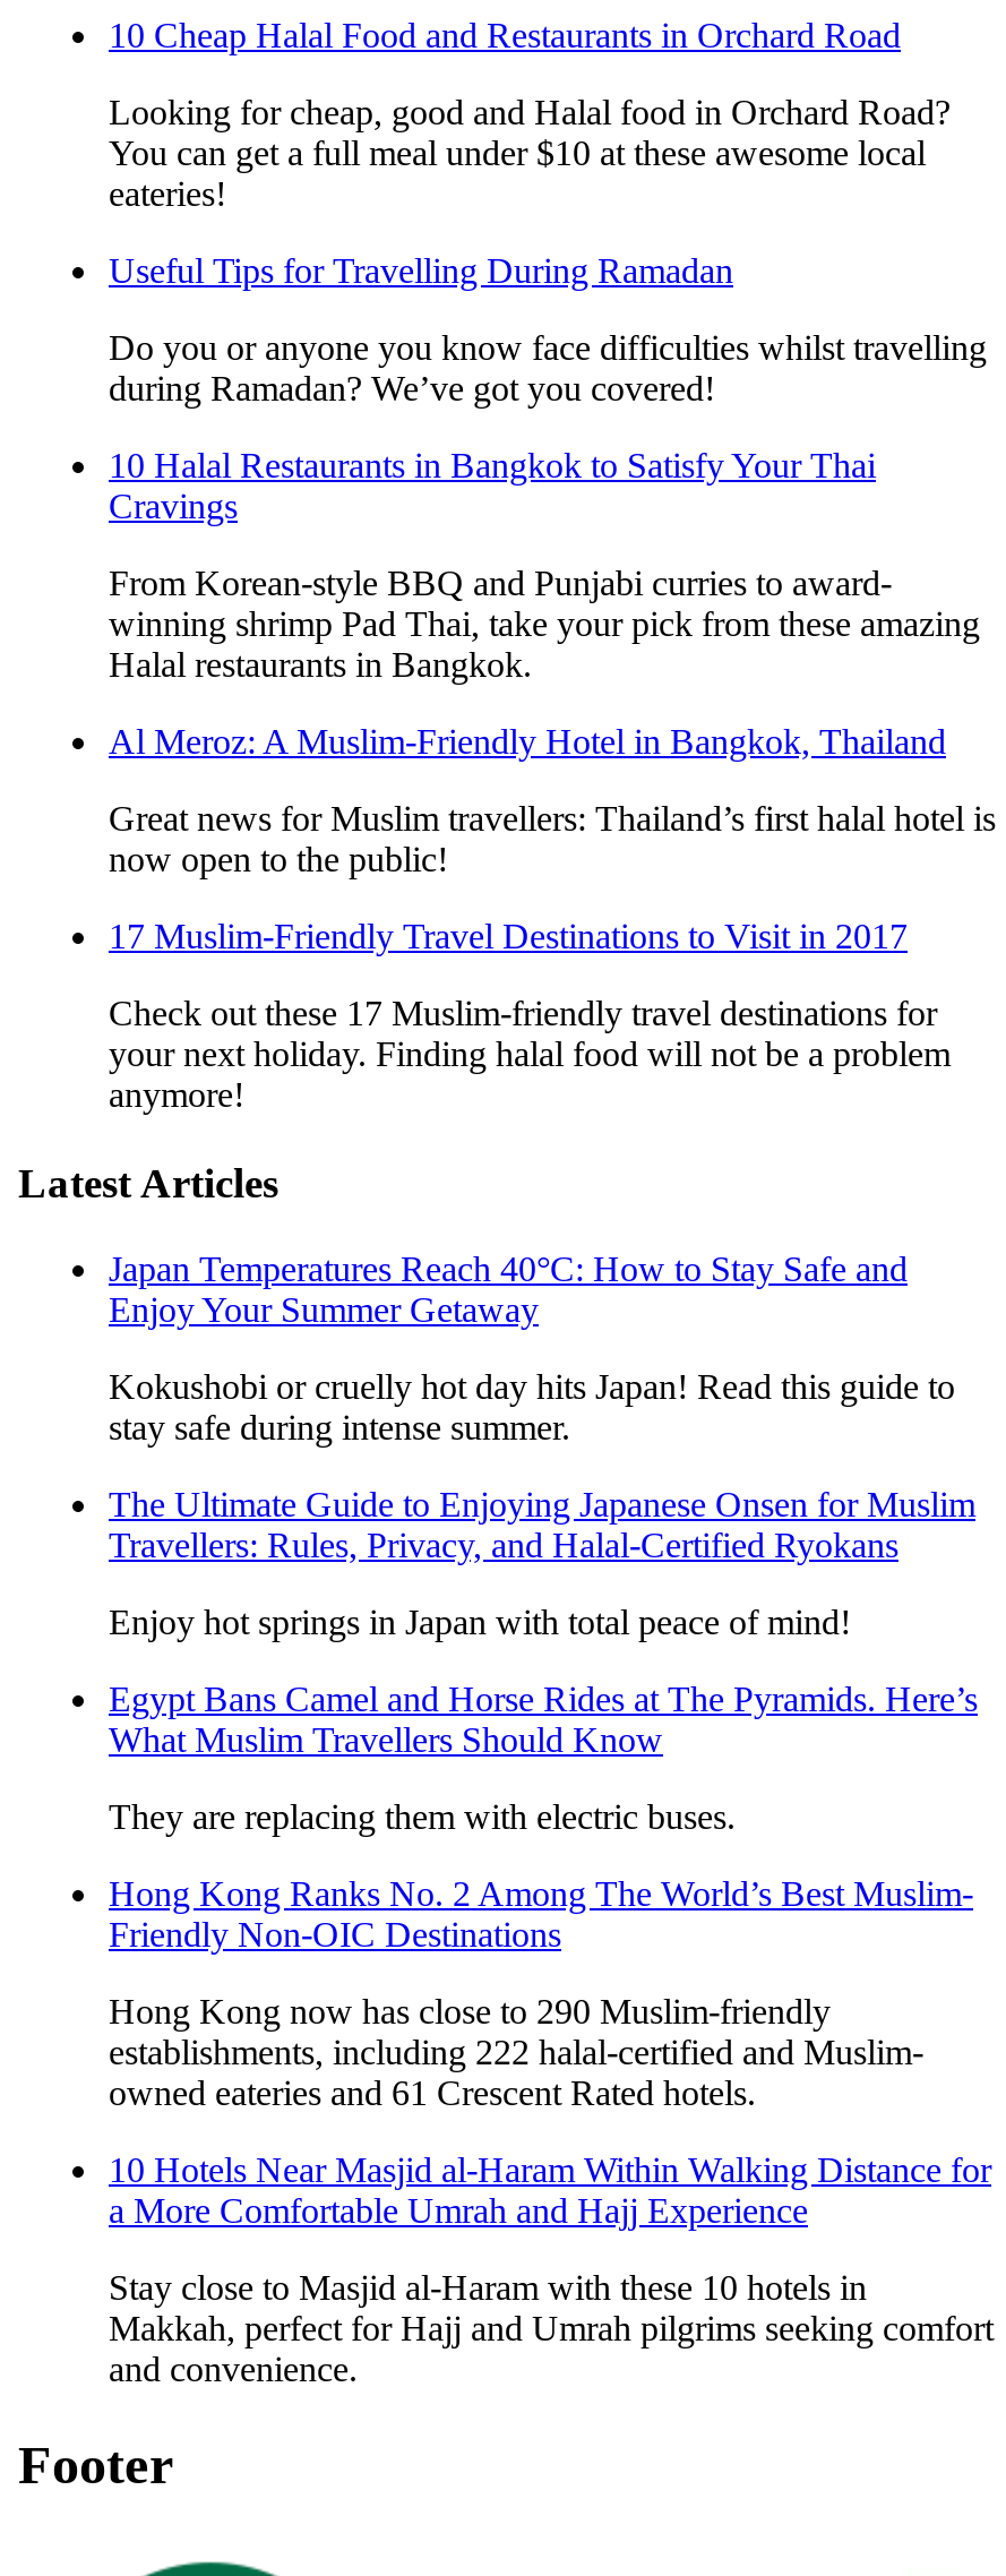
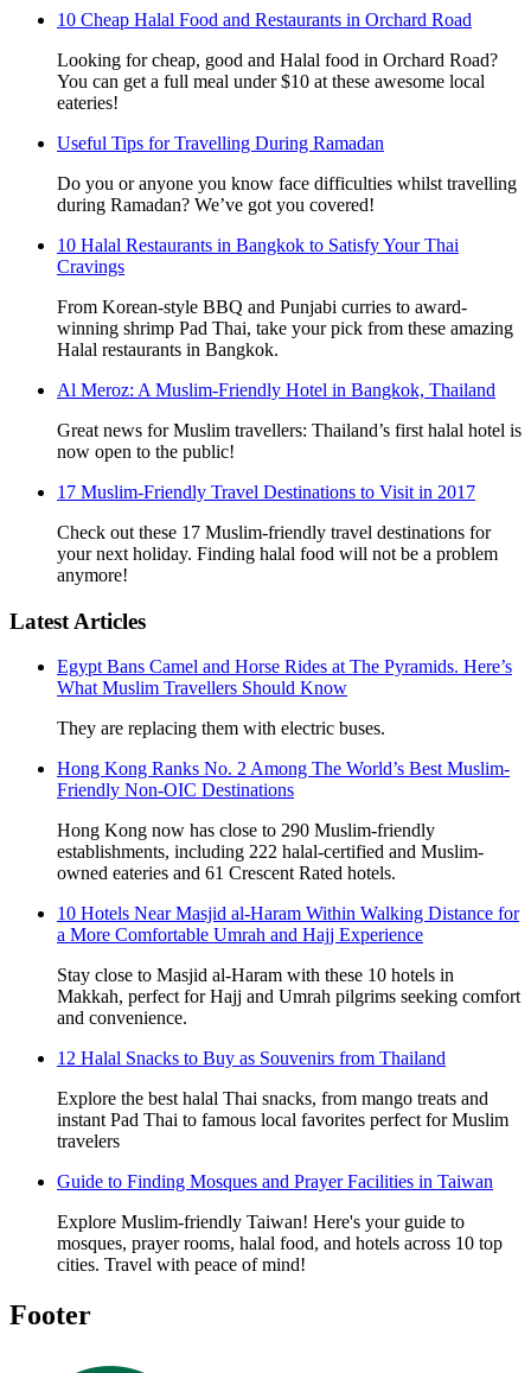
- Japan Temperatures Reach 40°C: How to Stay Safe and
- Enjoy Your Summer Getaway
- Kokushobi or cruelly hot day hits Japan! Read this guide to
- stay safe during intense summer.
- The Ultimate Guide to Enjoying Japanese Onsen for Muslim
- Travellers: Rules, Privacy, and Halal-Certified Ryokans
- Enjoy hot springs in Japan with total peace of mind!

moved up: Egypt Bans Camel and Horse Rides at The Pyramids. Here’s | What Muslim Travellers Should Know | They are replacing them with electric buses. | ... | Makkah, perfect for Hajj and Umrah pilgrims seeking comfort | and convenience.

+ 12 Halal Snacks to Buy as Souvenirs from Thailand
+ Explore the best halal Thai snacks, from mango treats and
+ instant Pad Thai to famous local favorites perfect for Muslim
+ travelers
+ Guide to Finding Mosques and Prayer Facilities in Taiwan
+ Explore Muslim-friendly Taiwan! Here's your guide to
+ mosques, prayer rooms, halal food, and hotels across 10 top
+ cities. Travel with peace of mind!
